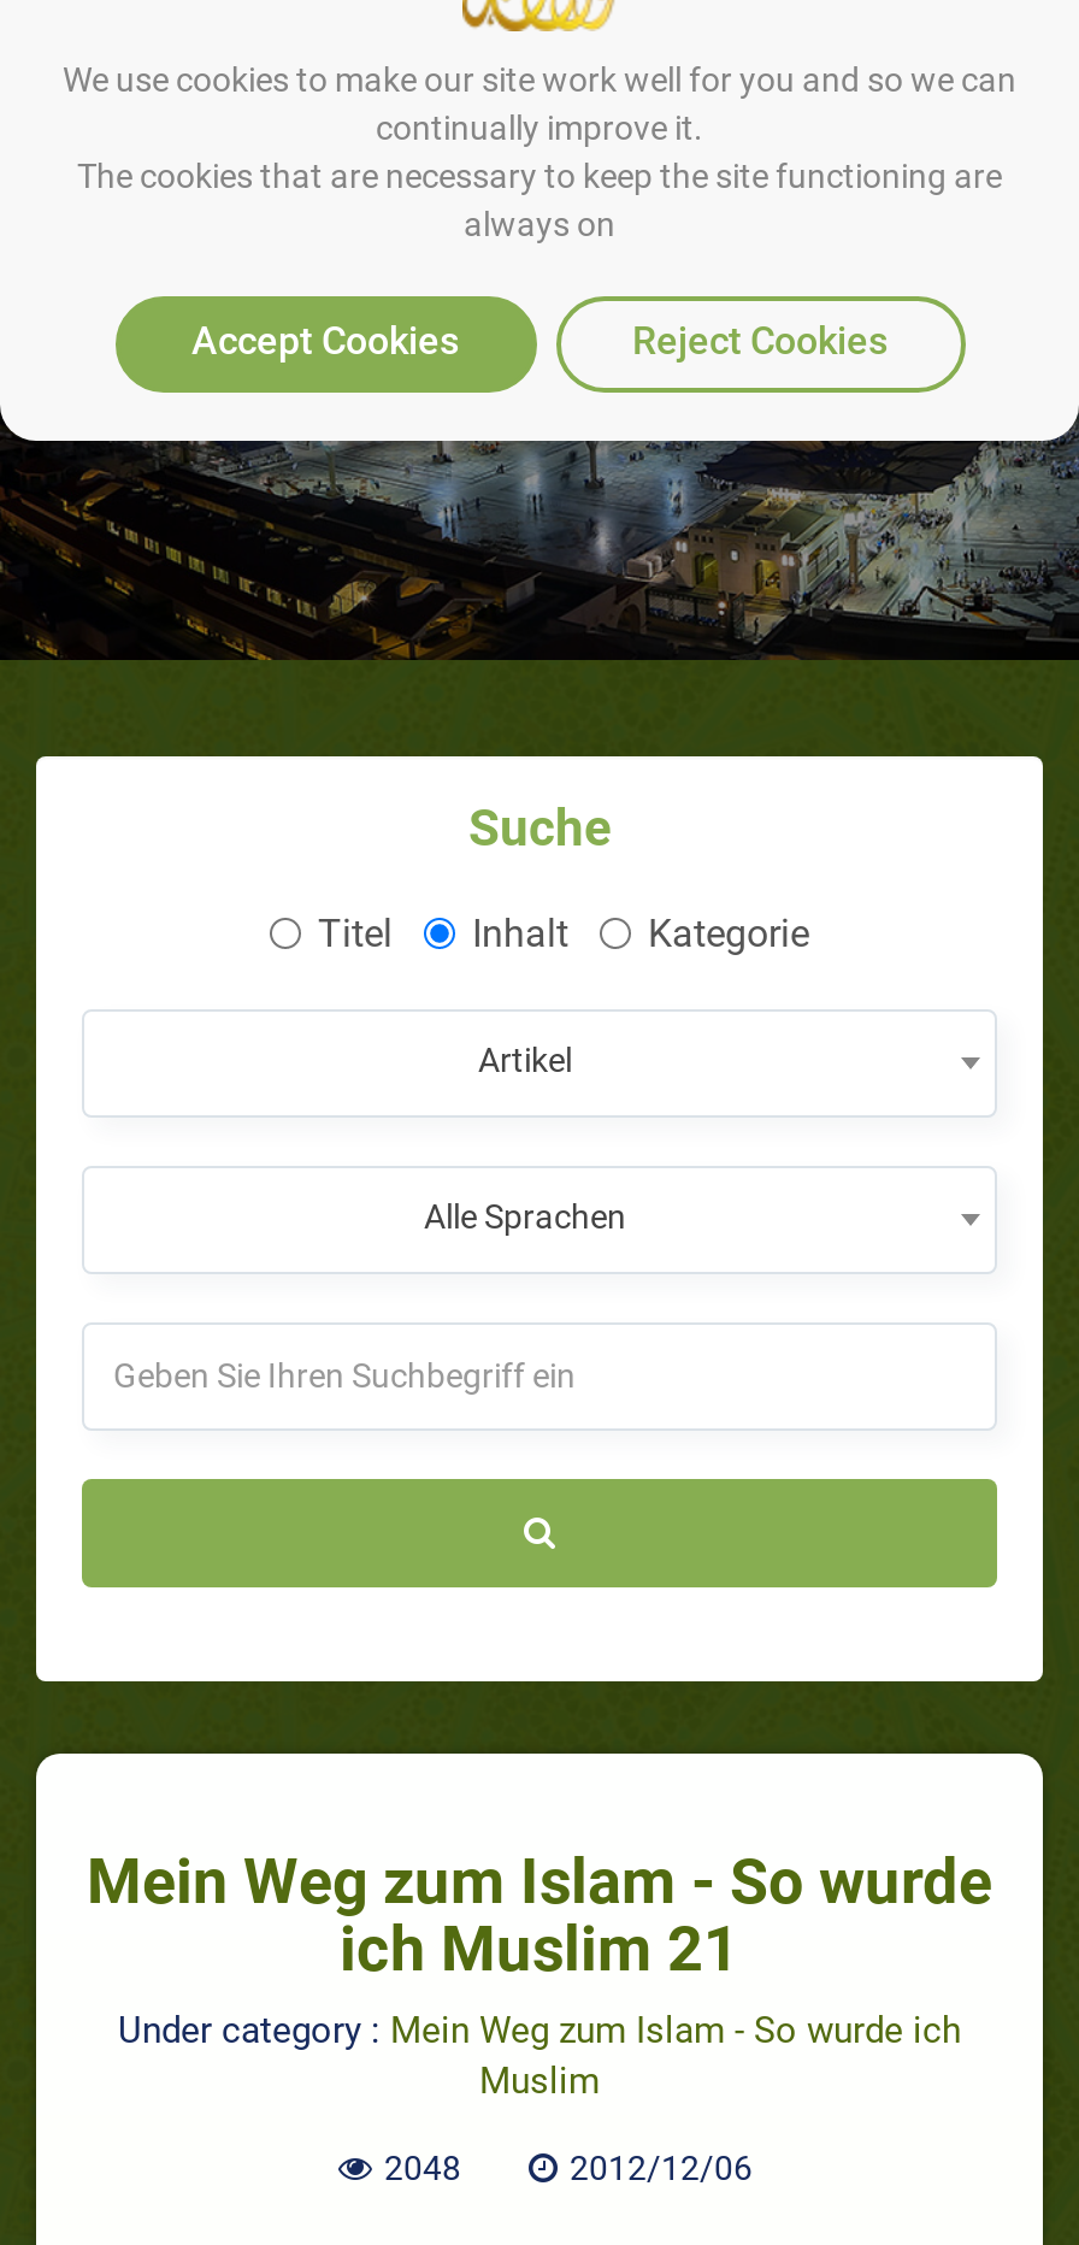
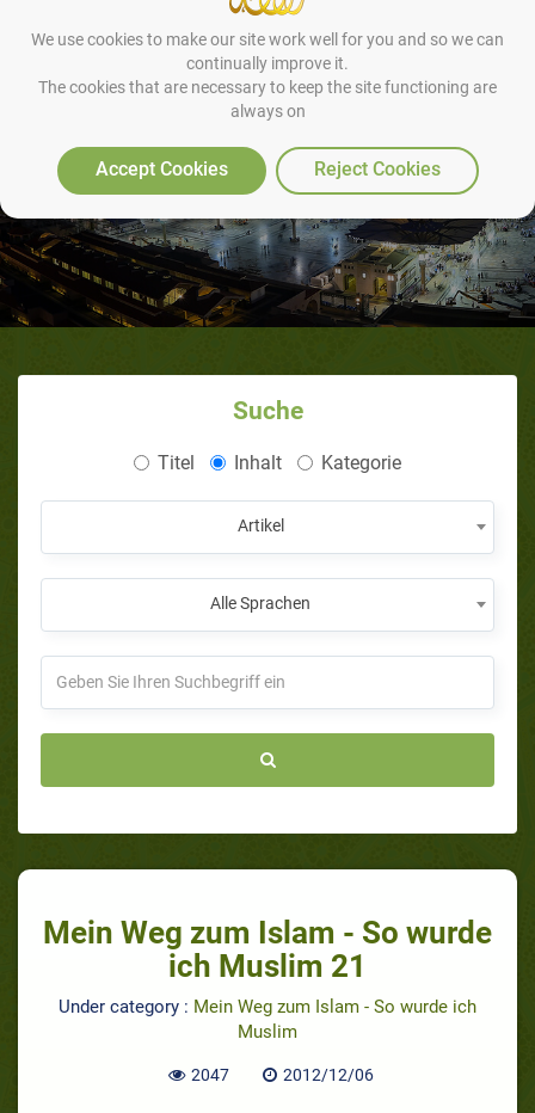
- 2048
+ 2047
